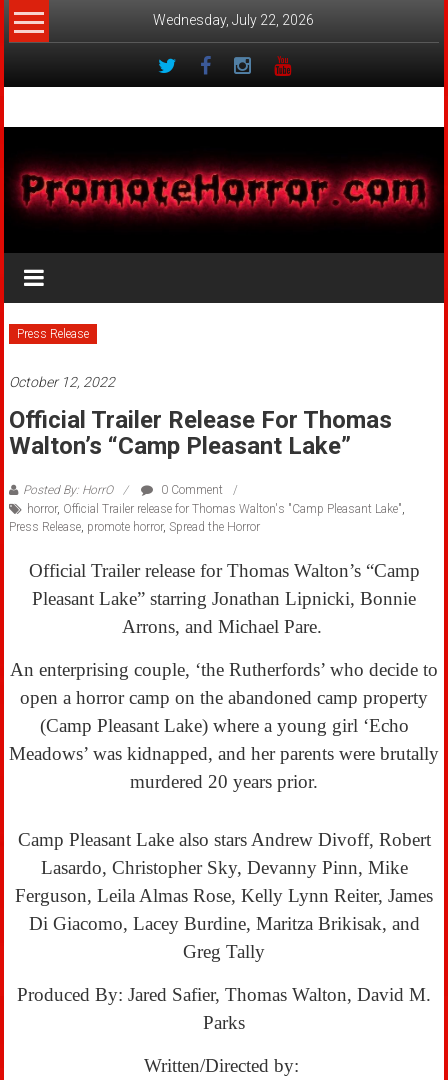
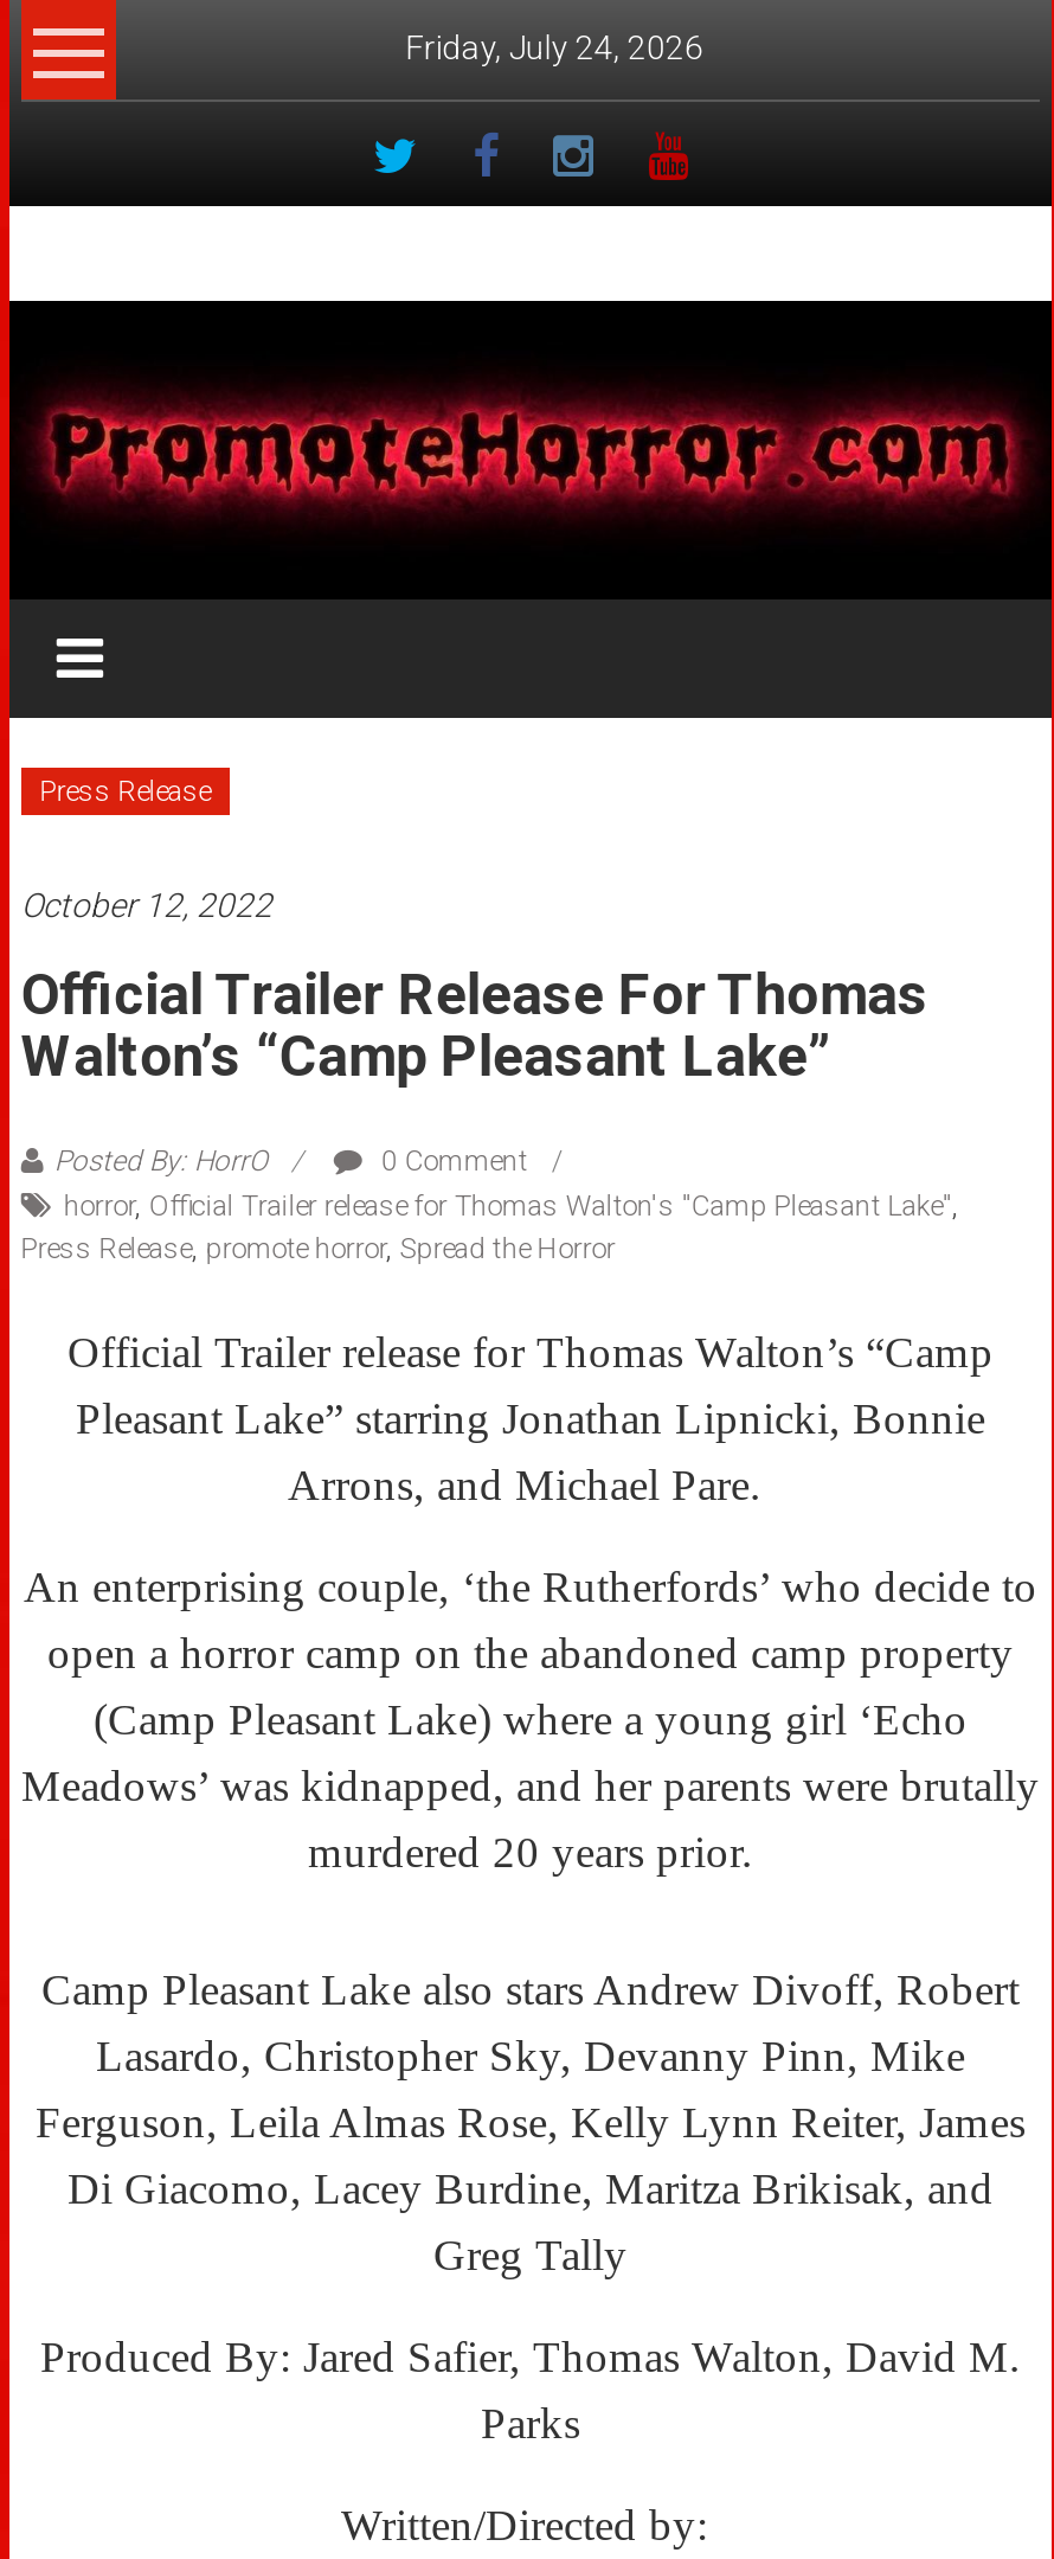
- Wednesday, July 22, 2026
+ Friday, July 24, 2026
